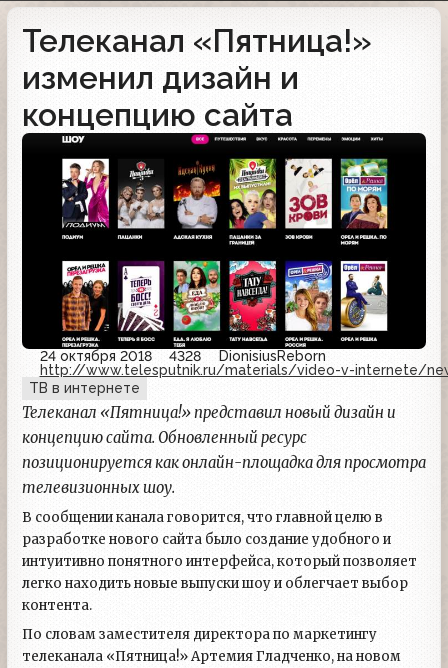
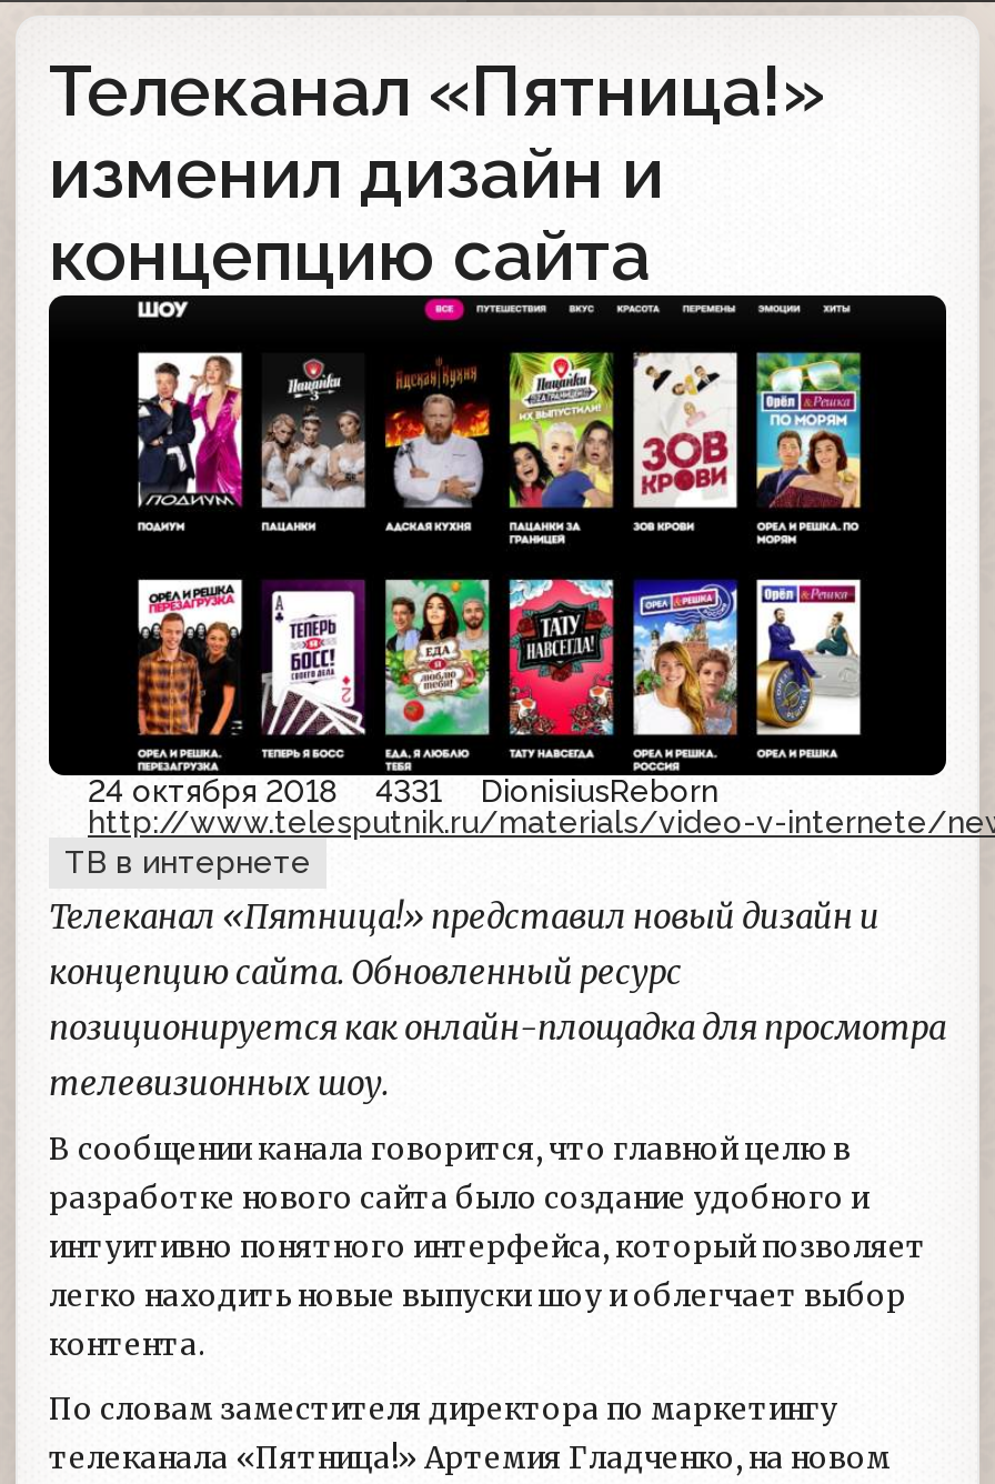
- 24 октября 2018 4328 DionisiusReborn
+ 24 октября 2018 4331 DionisiusReborn
